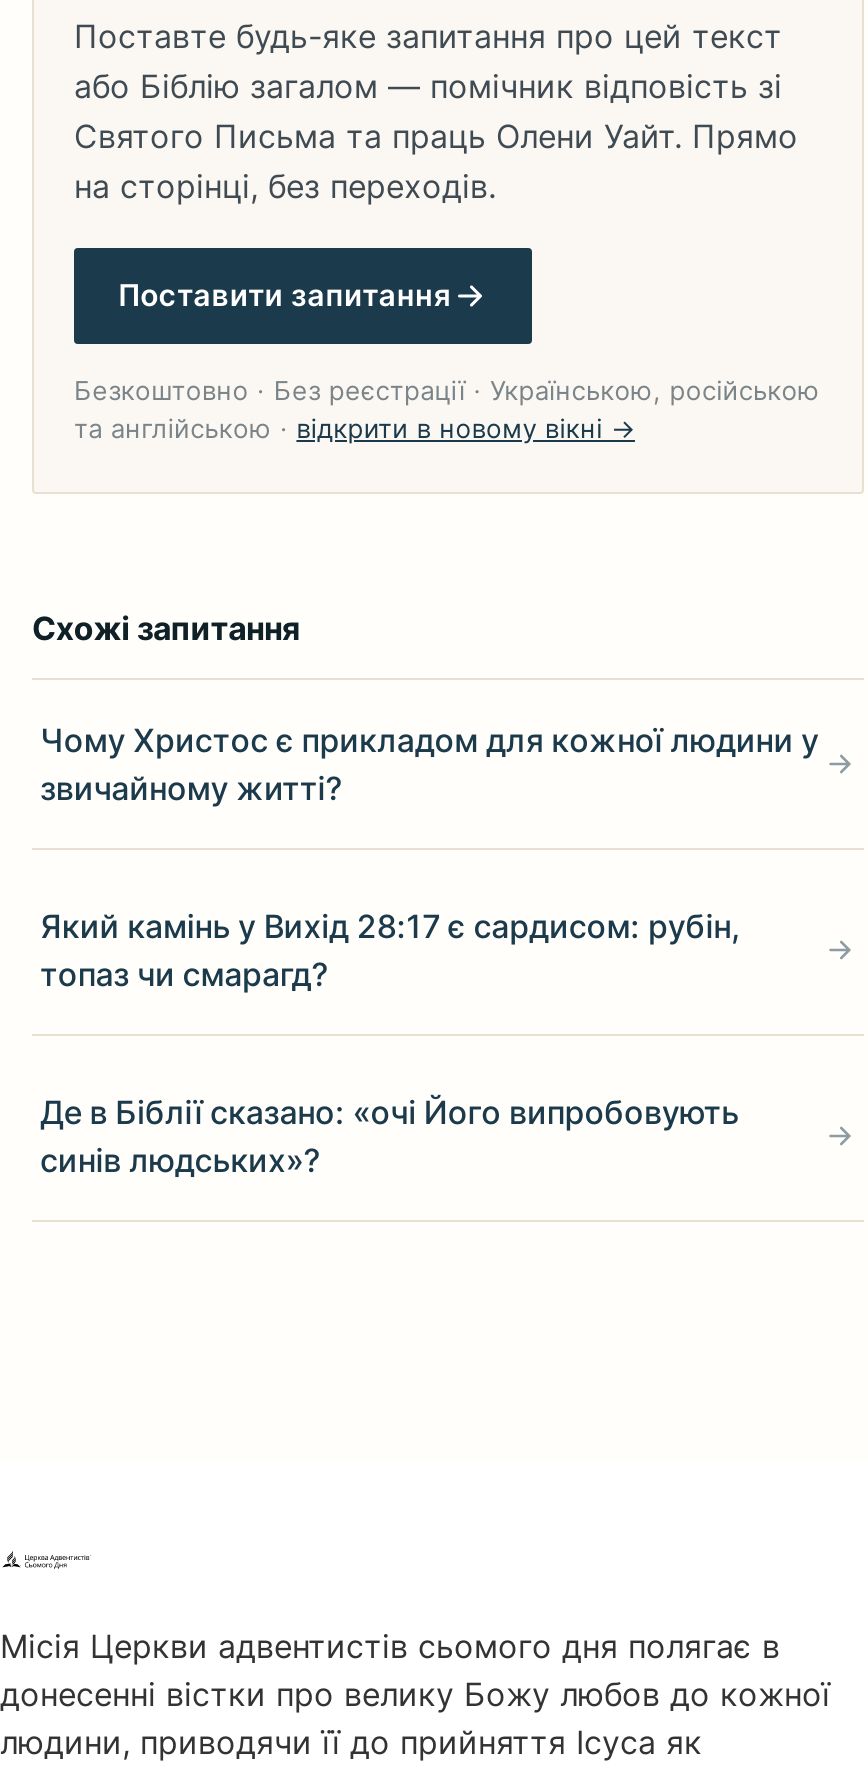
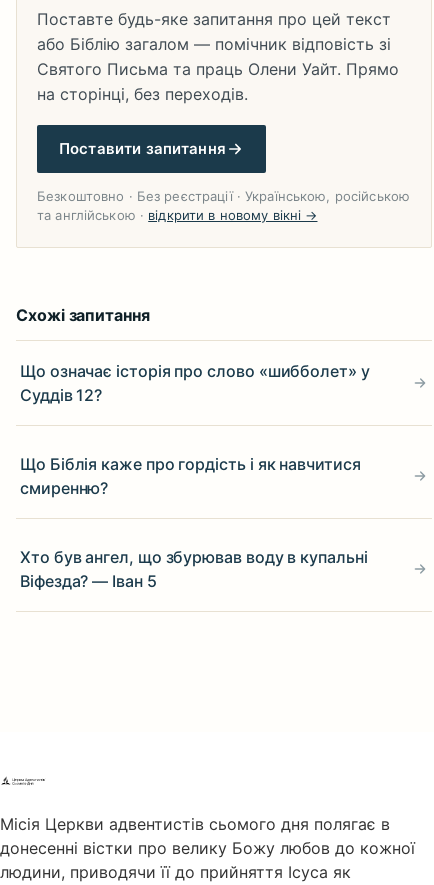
- Чому Христос є прикладом для кожної людини у
- звичайному житті?
+ Що означає історія про слово «шибболет» у
+ Суддів 12?

- Який камінь у Вихід 28:17 є сардисом: рубін,
- топаз чи смарагд?
+ Що Біблія каже про гордість і як навчитися
+ смиренню?

- Де в Біблії сказано: «очі Його випробовують
- синів людських»?
+ Хто був ангел, що збурював воду в купальні
+ Віфезда? — Іван 5
